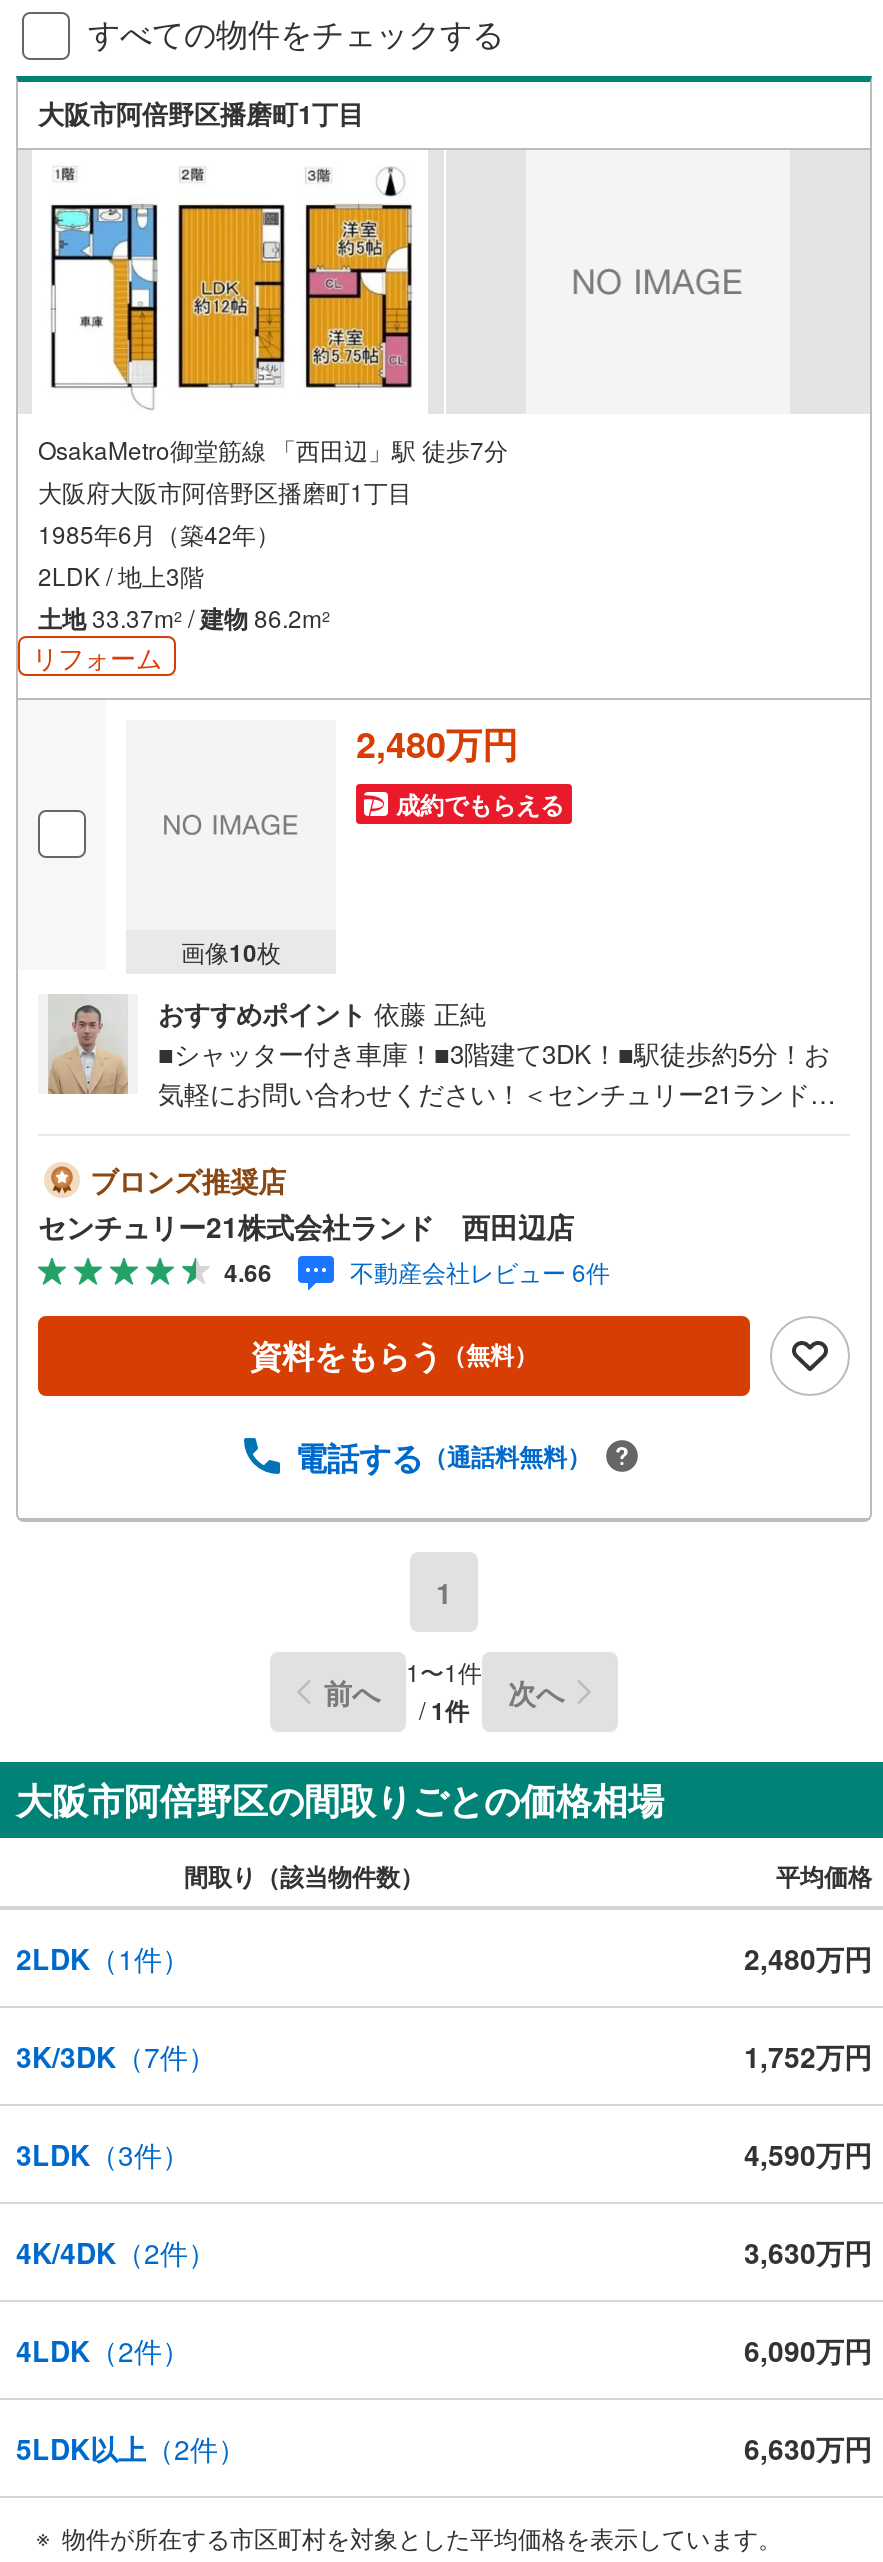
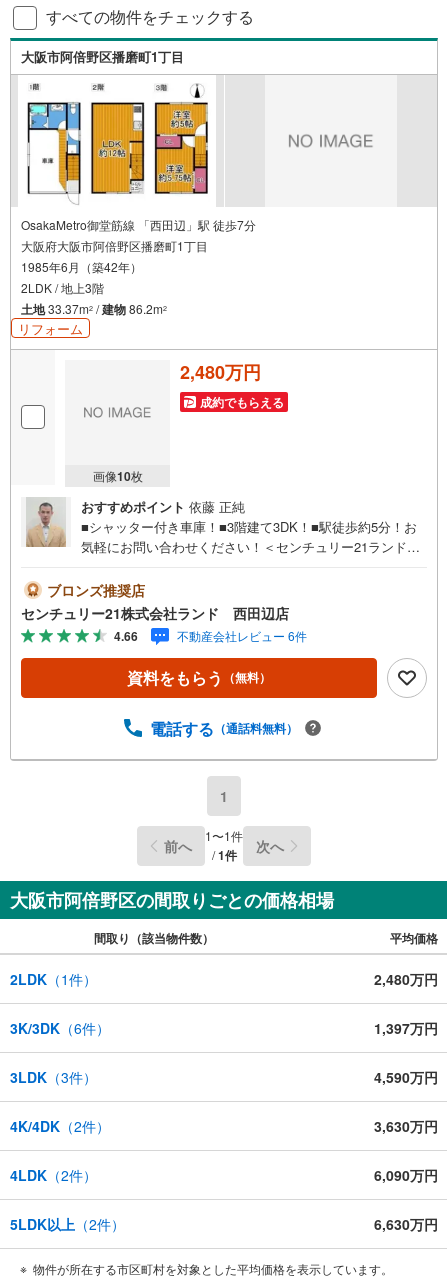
- 3K/3DK（7件）
+ 3K/3DK（6件）

- 1,752万円
+ 1,397万円
